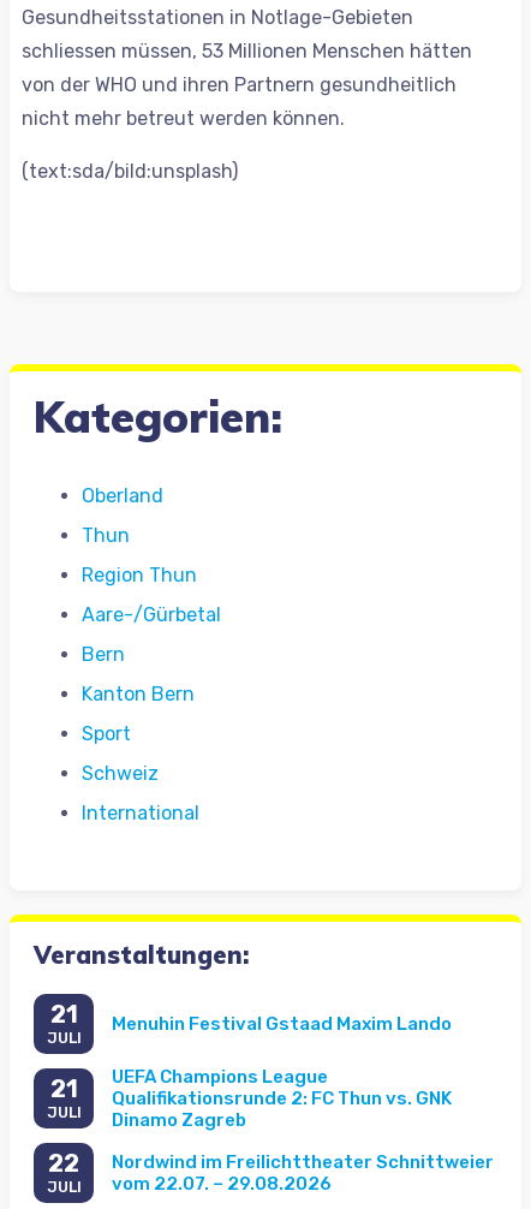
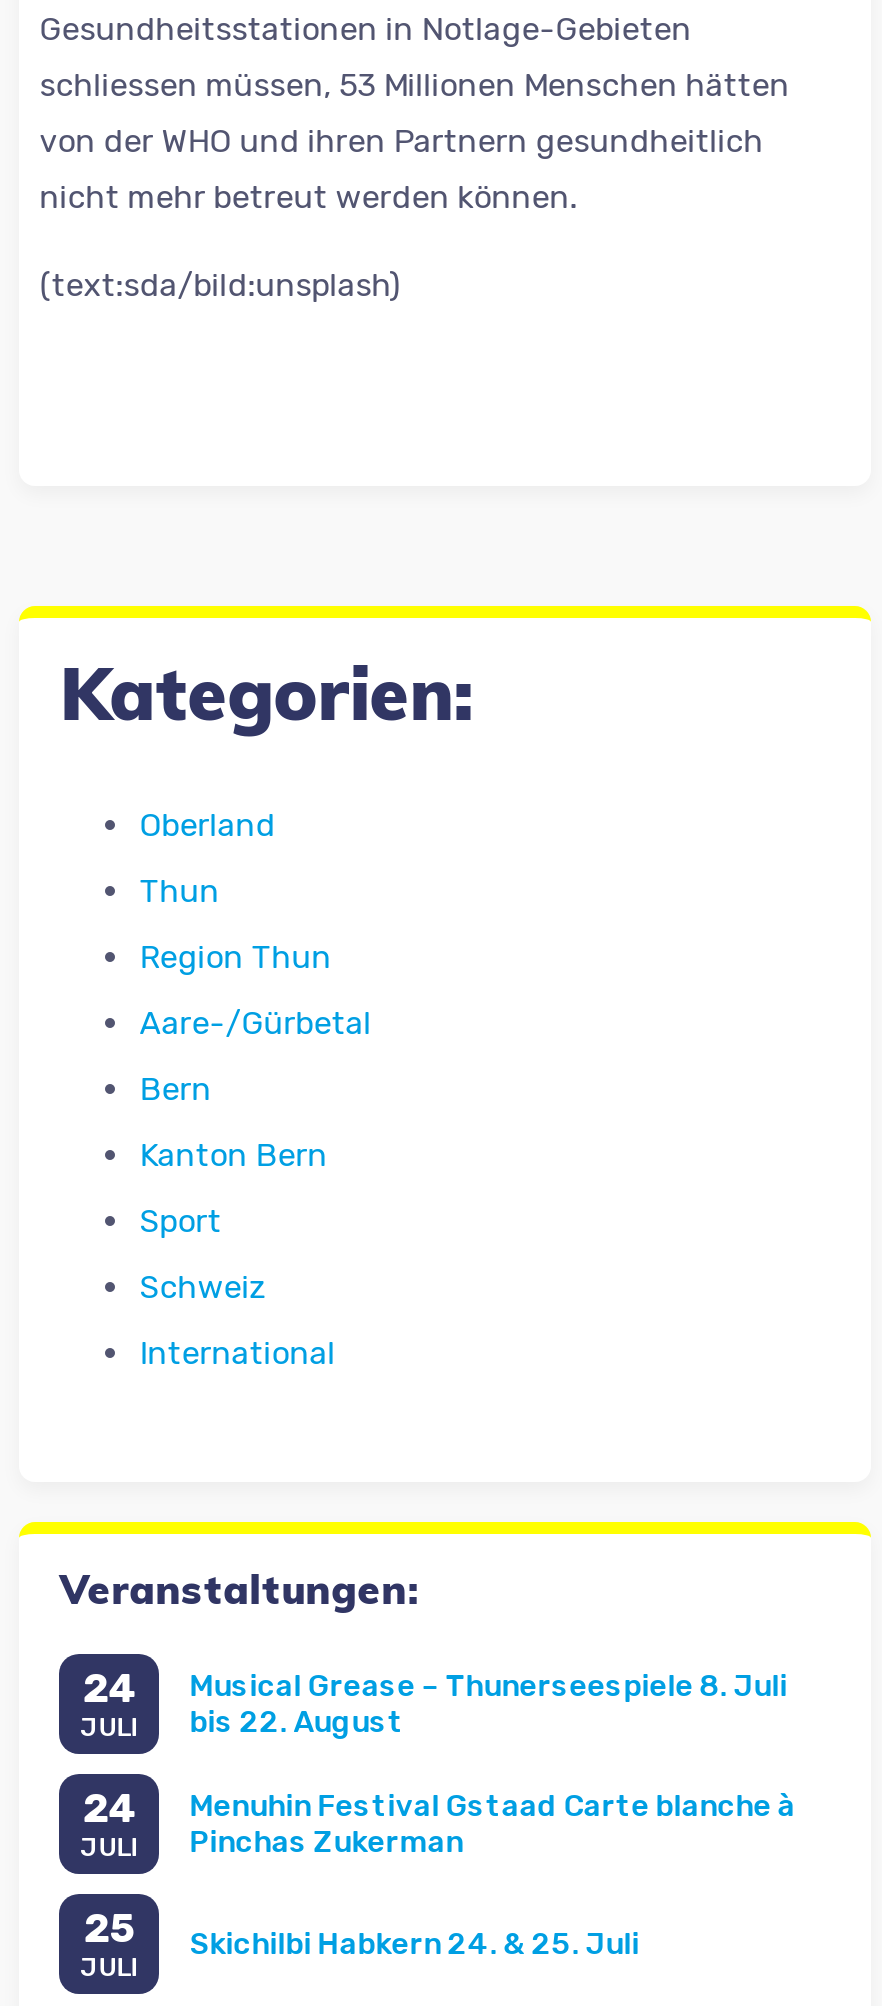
- 21
+ 24

- Menuhin Festival Gstaad Maxim Lando
+ Musical Grease – Thunerseespiele 8. Juli
+ bis 22. August

- UEFA Champions League
- Qualifikationsrunde 2: FC Thun vs. GNK
- Dinamo Zagreb
+ Menuhin Festival Gstaad Carte blanche à
+ Pinchas Zukerman

- 21
+ 24

- 22
+ 25

- Nordwind im Freilichttheater Schnittweier
- vom 22.07. – 29.08.2026
+ Skichilbi Habkern 24. & 25. Juli
